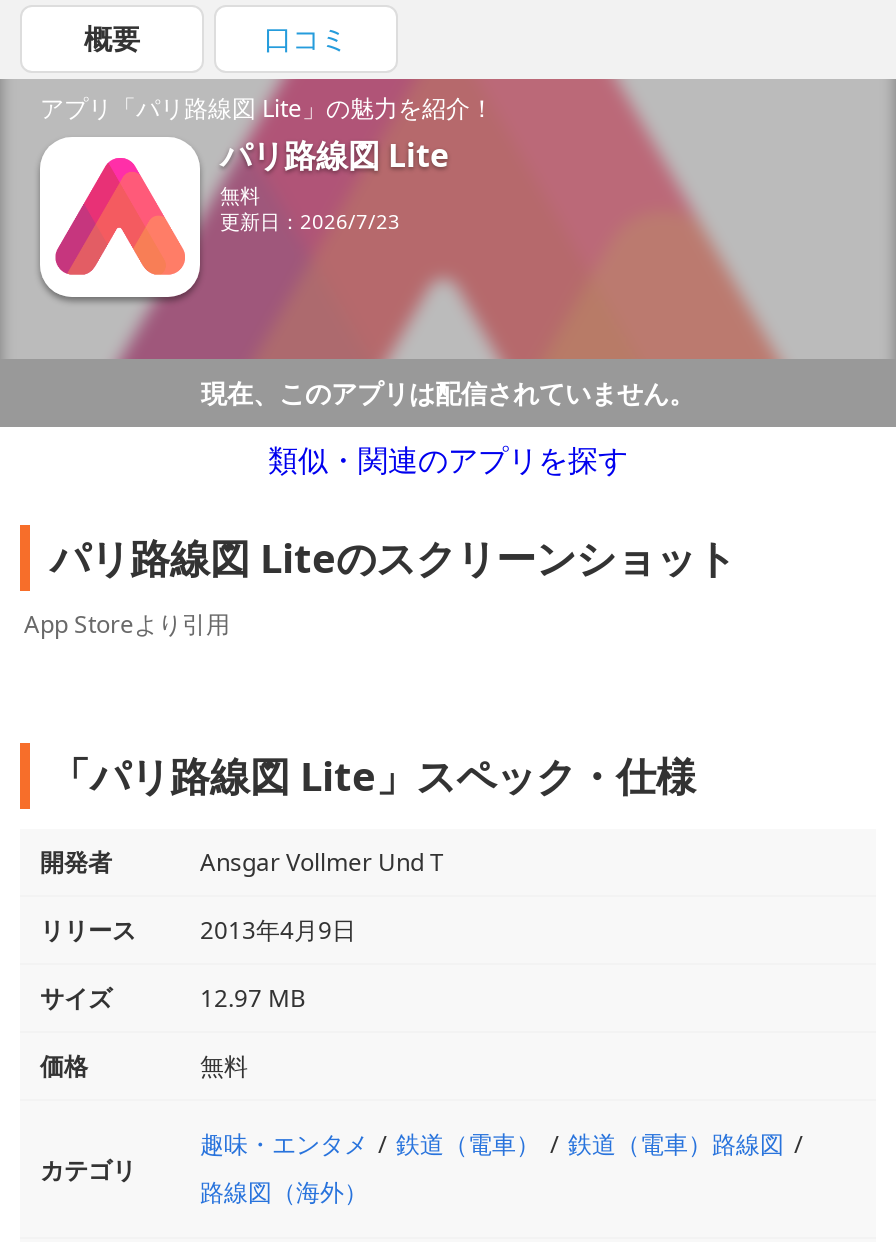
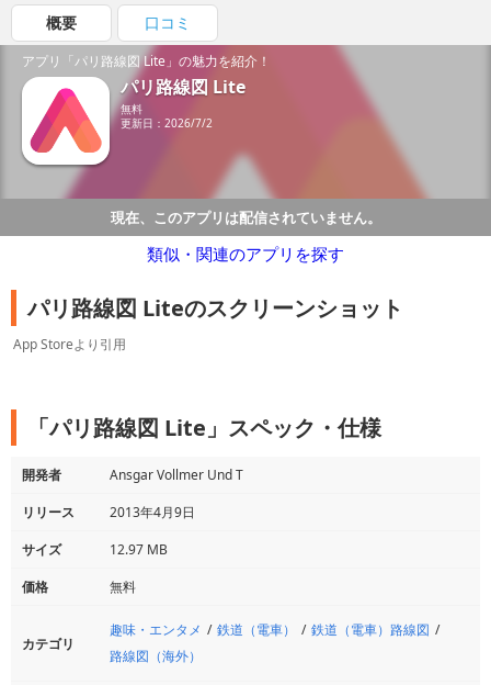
- 更新日：2026/7/23
+ 更新日：2026/7/2
